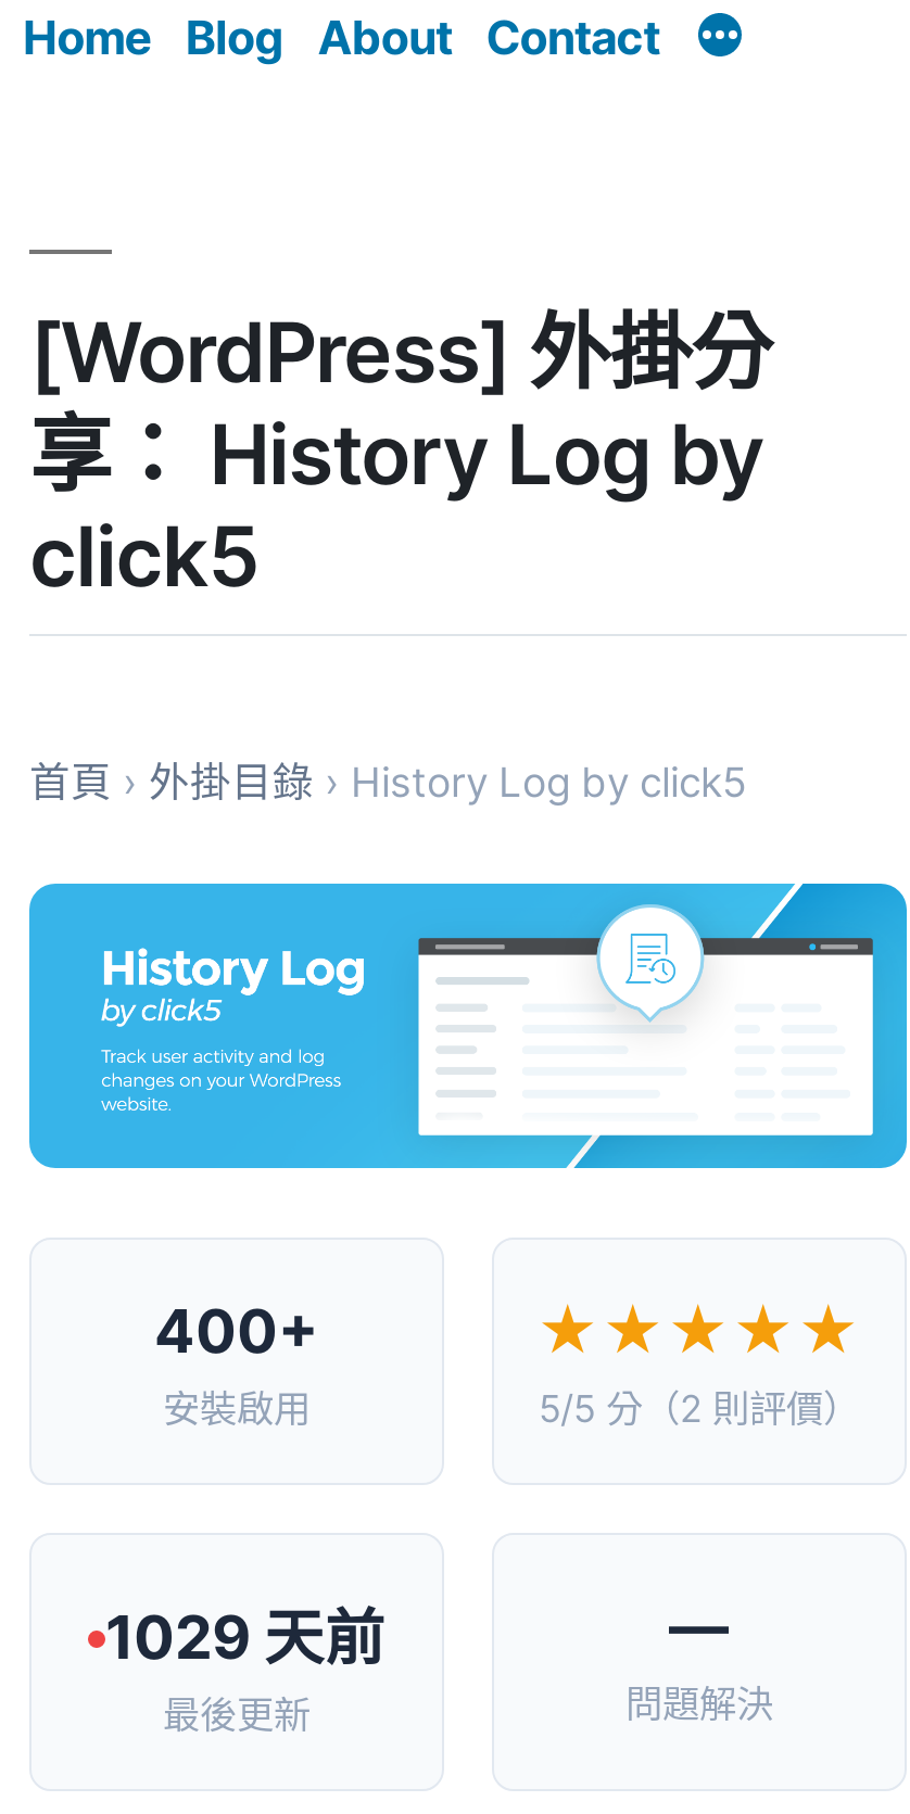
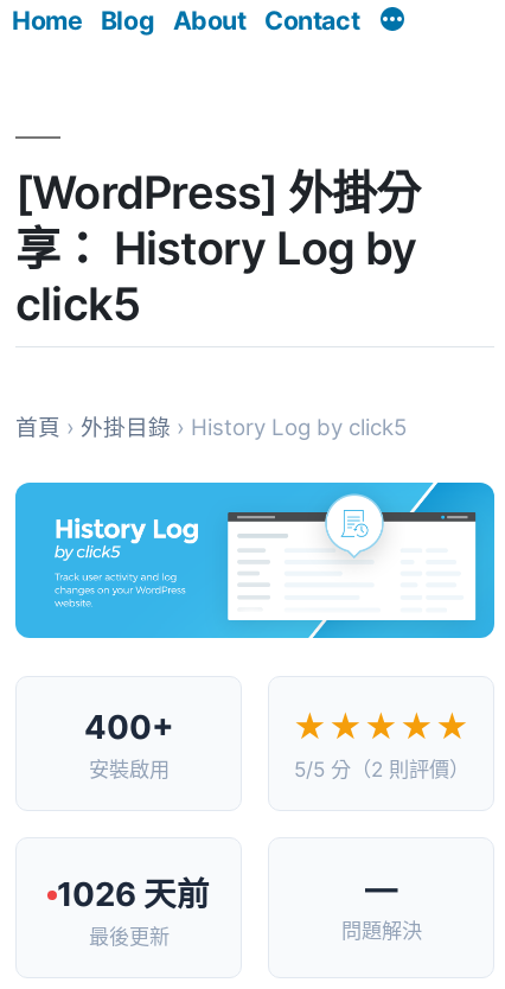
- 1029 天前
+ 1026 天前
